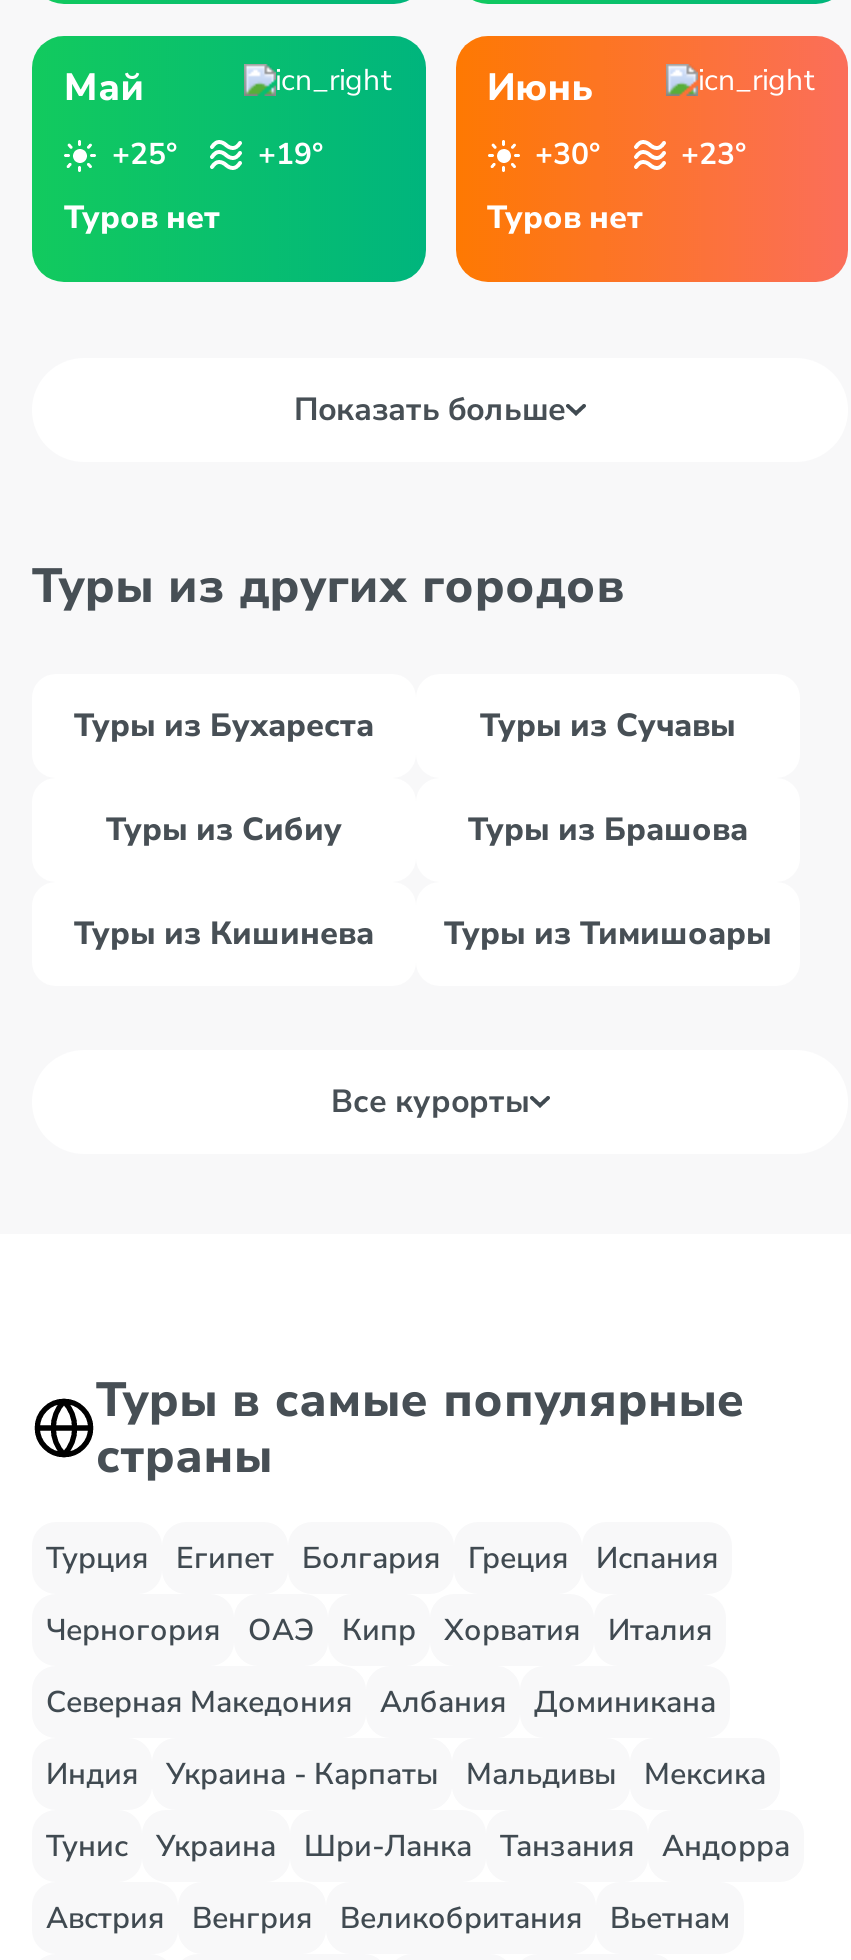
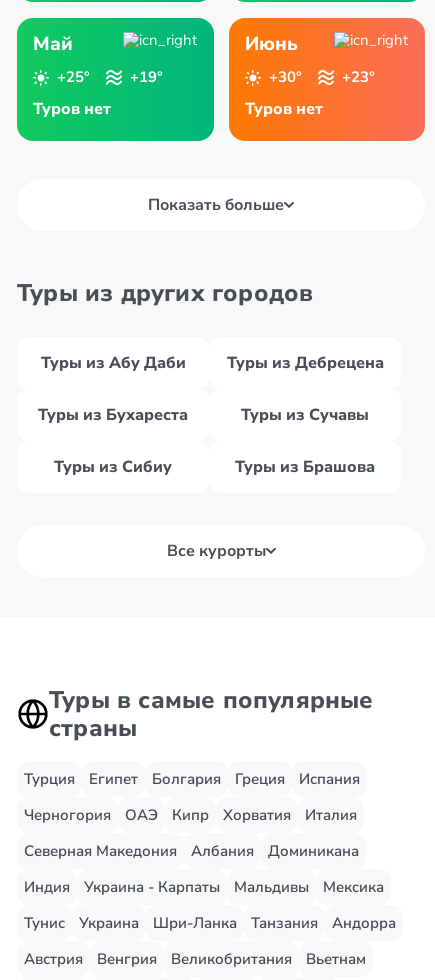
+ Туры из Абу Даби
+ Туры из Дебрецена

moved down: Туры из Бухареста | Туры из Сучавы | Туры из Сибиу | Туры из Брашова

- Туры из Кишинева
- Туры из Тимишоары
